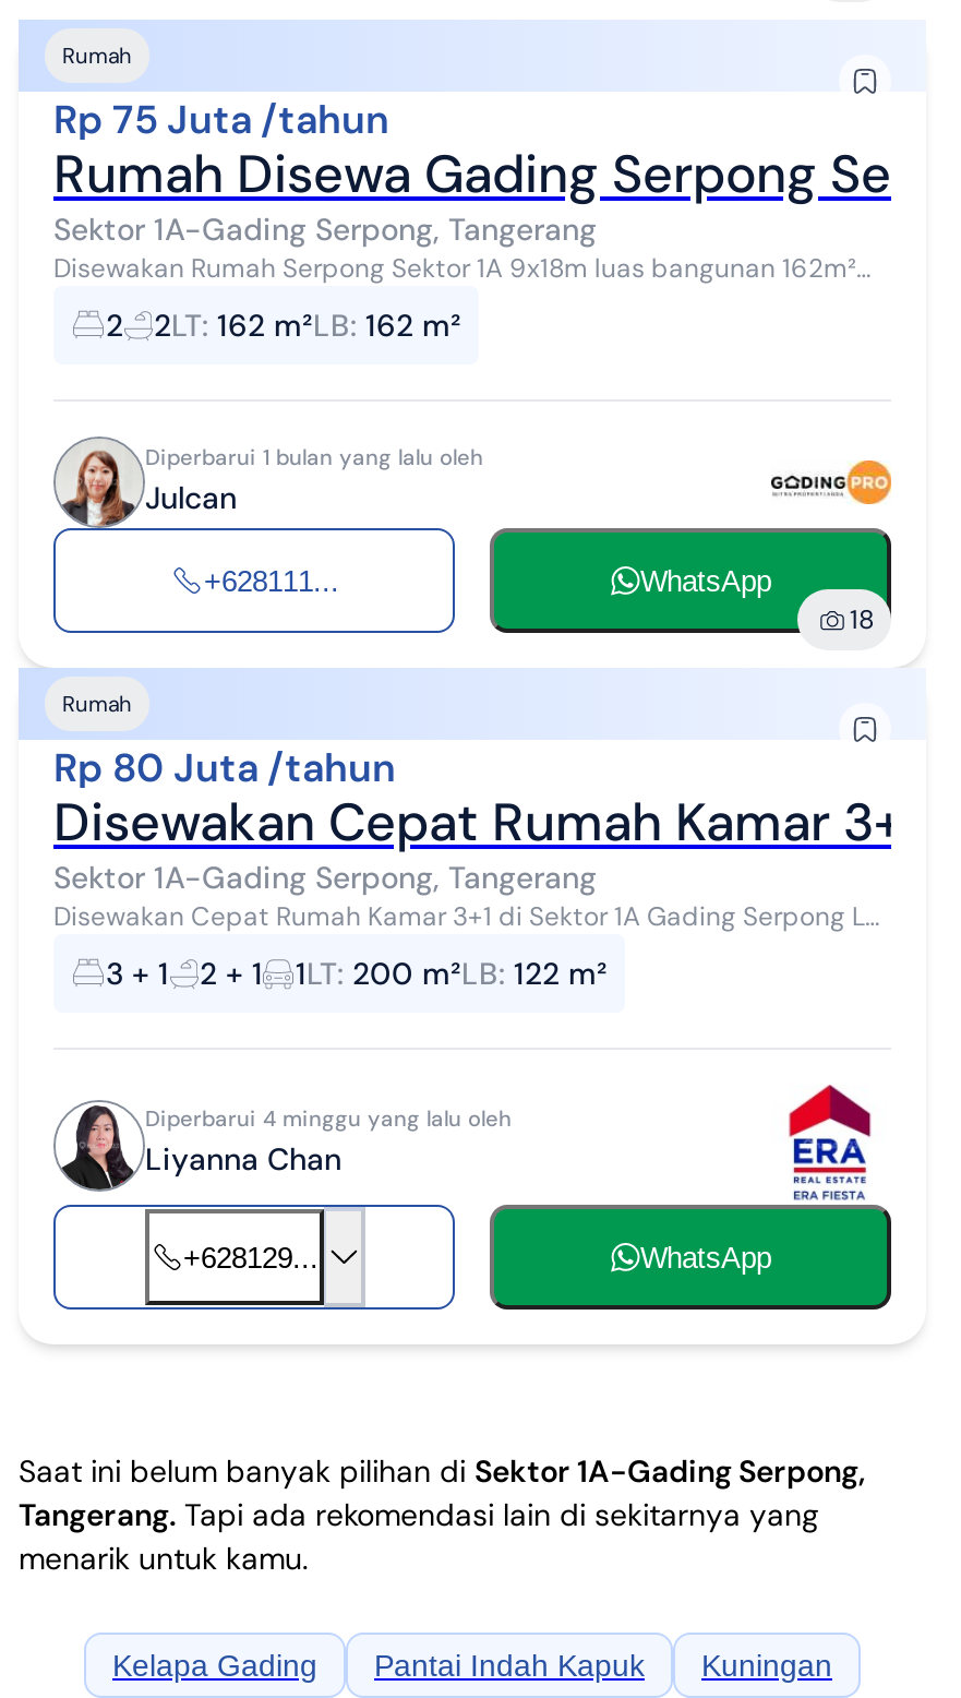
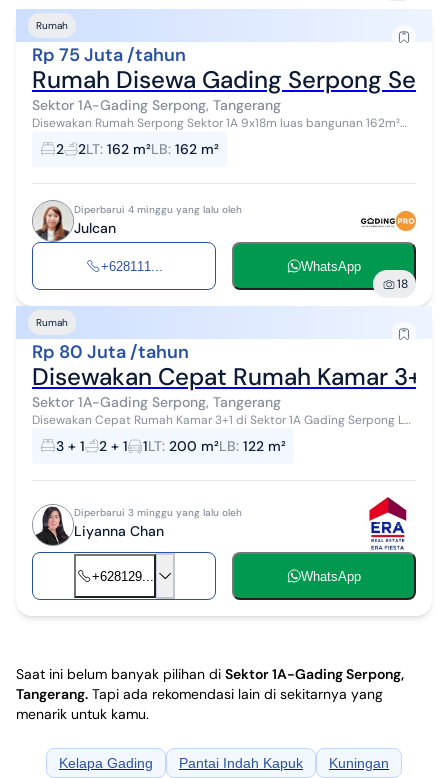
- Diperbarui 1 bulan yang lalu oleh

+ Diperbarui 3 minggu yang lalu oleh

moved up: Diperbarui 4 minggu yang lalu oleh
